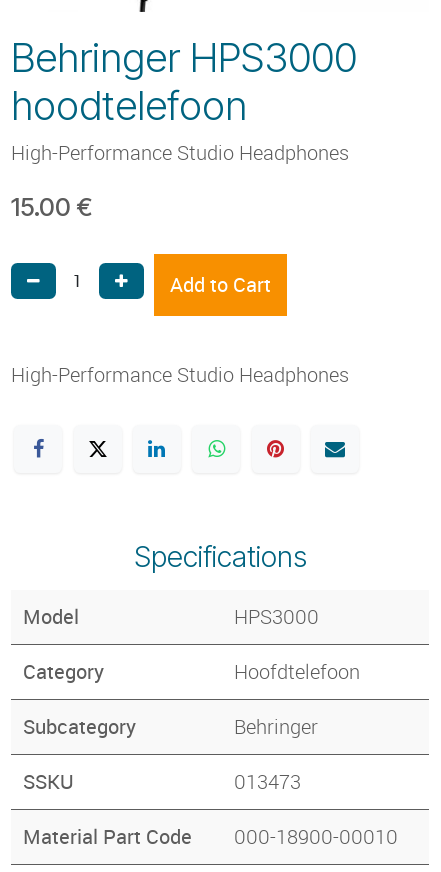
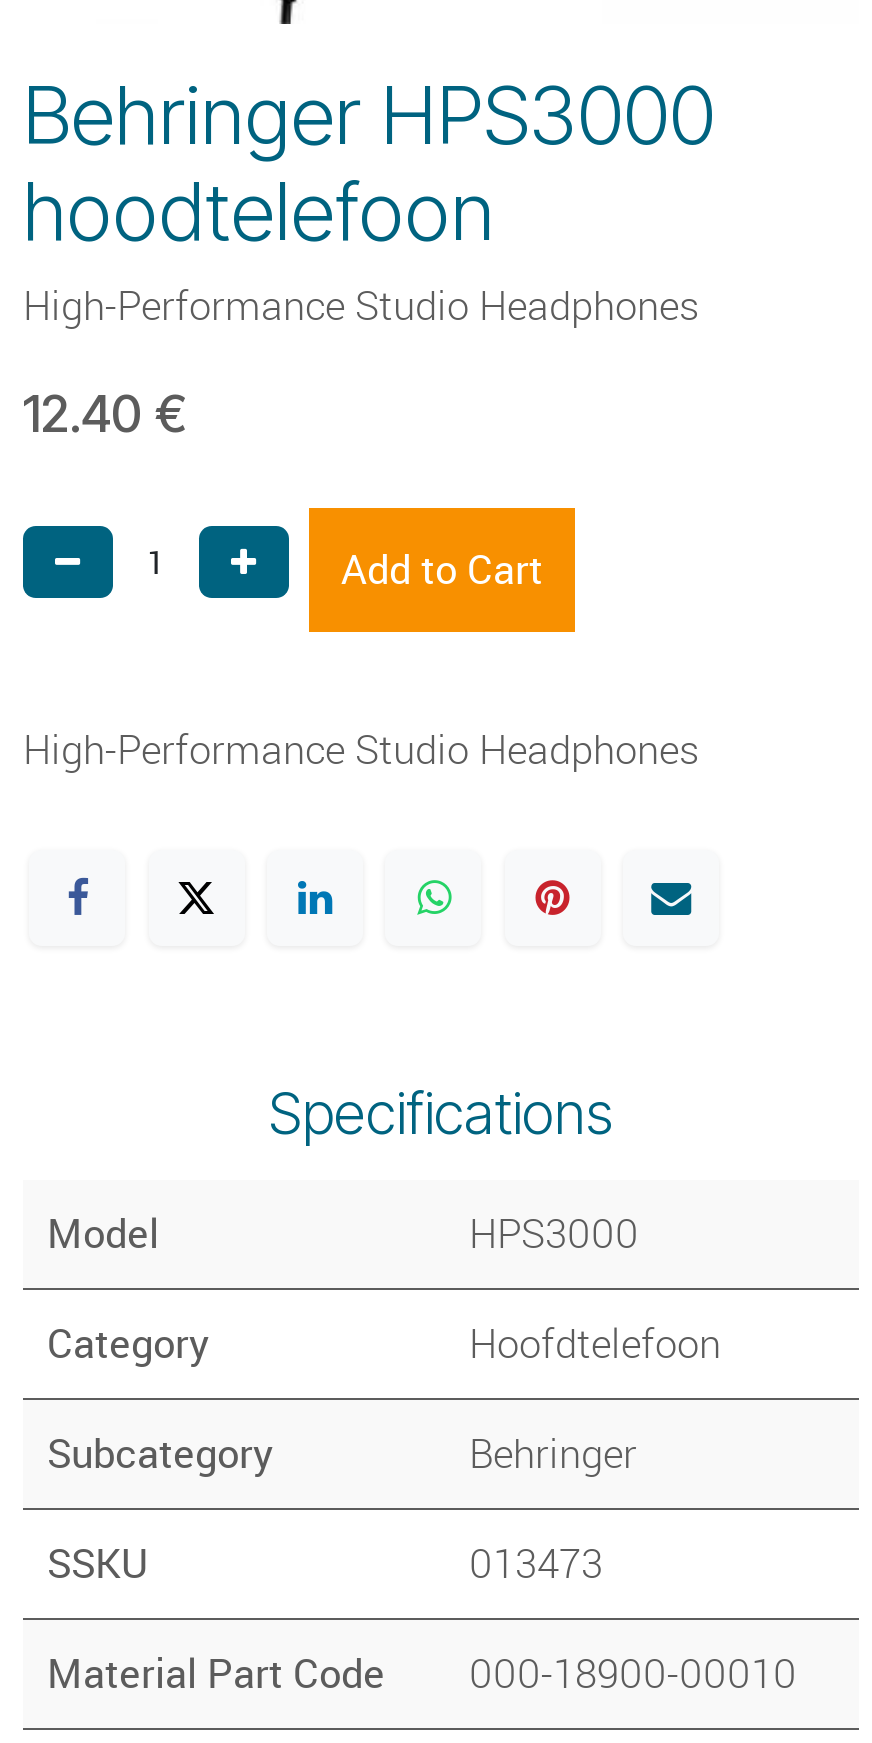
- 15.00 €
+ 12.40 €
